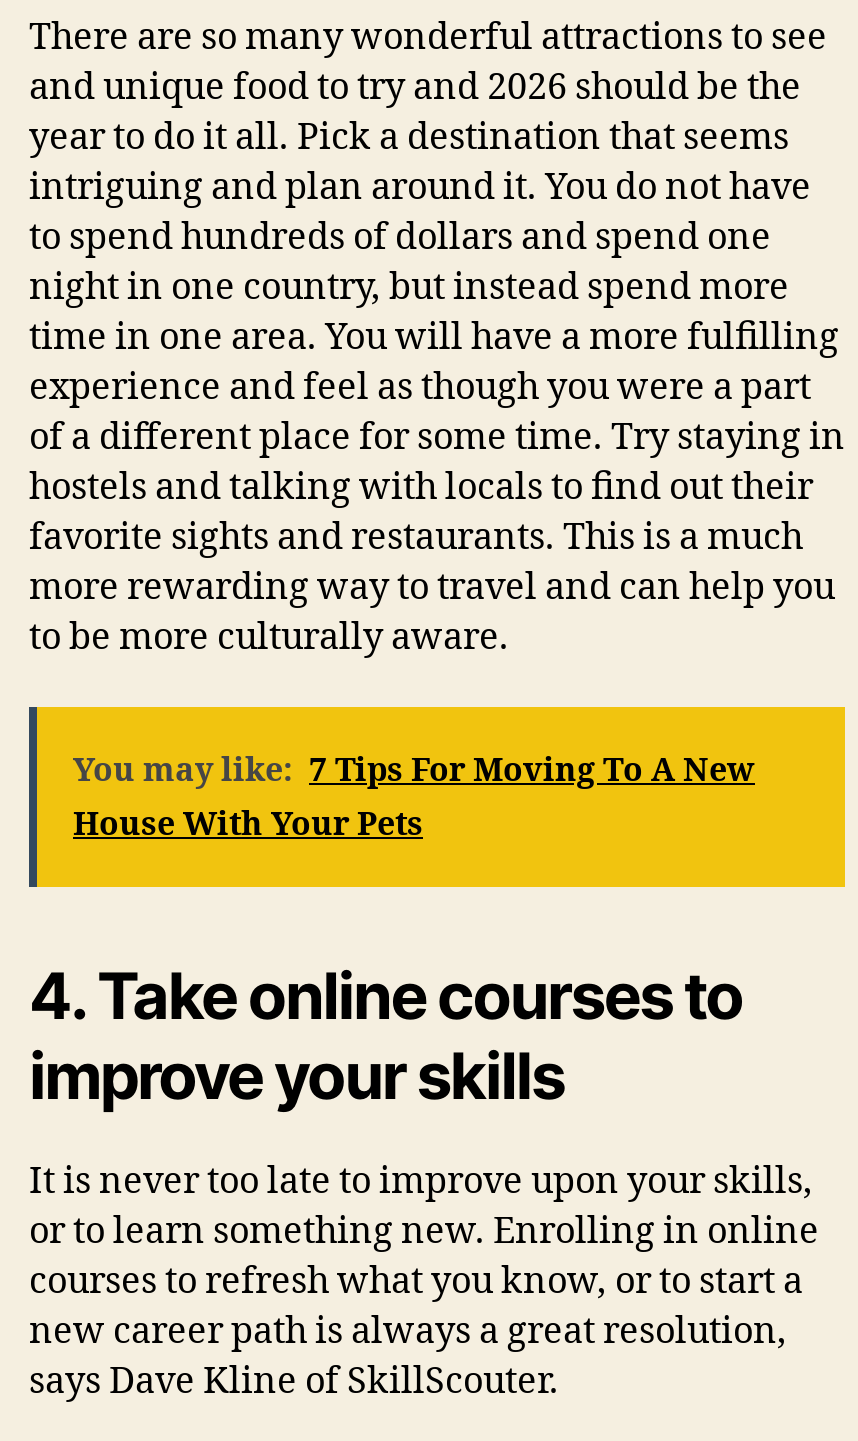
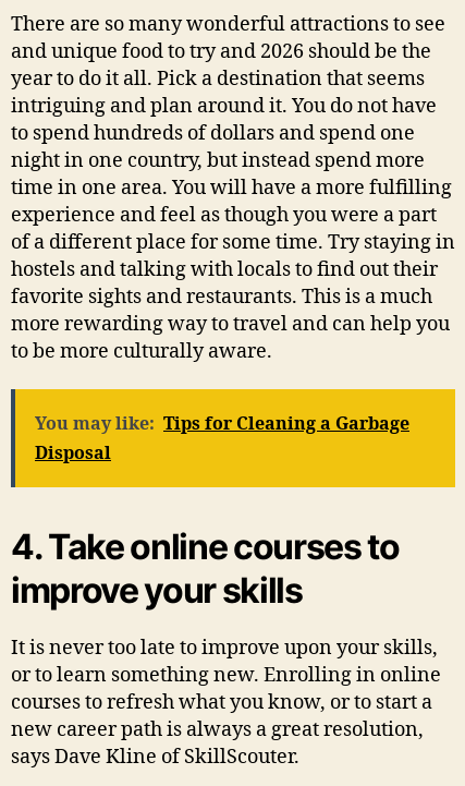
- You may like: 7 Tips For Moving To A New
- House With Your Pets
+ You may like: Tips for Cleaning a Garbage
+ Disposal
